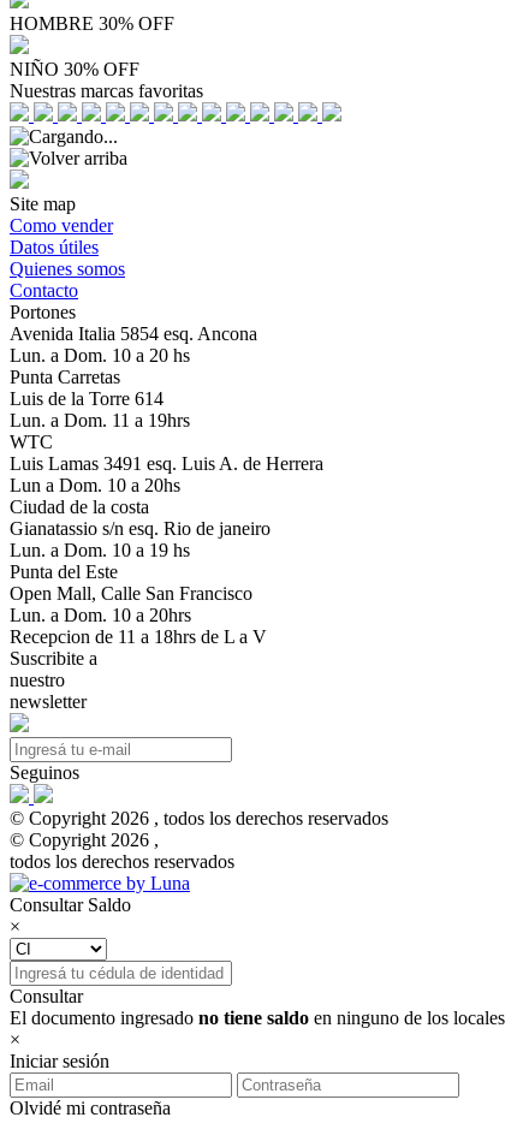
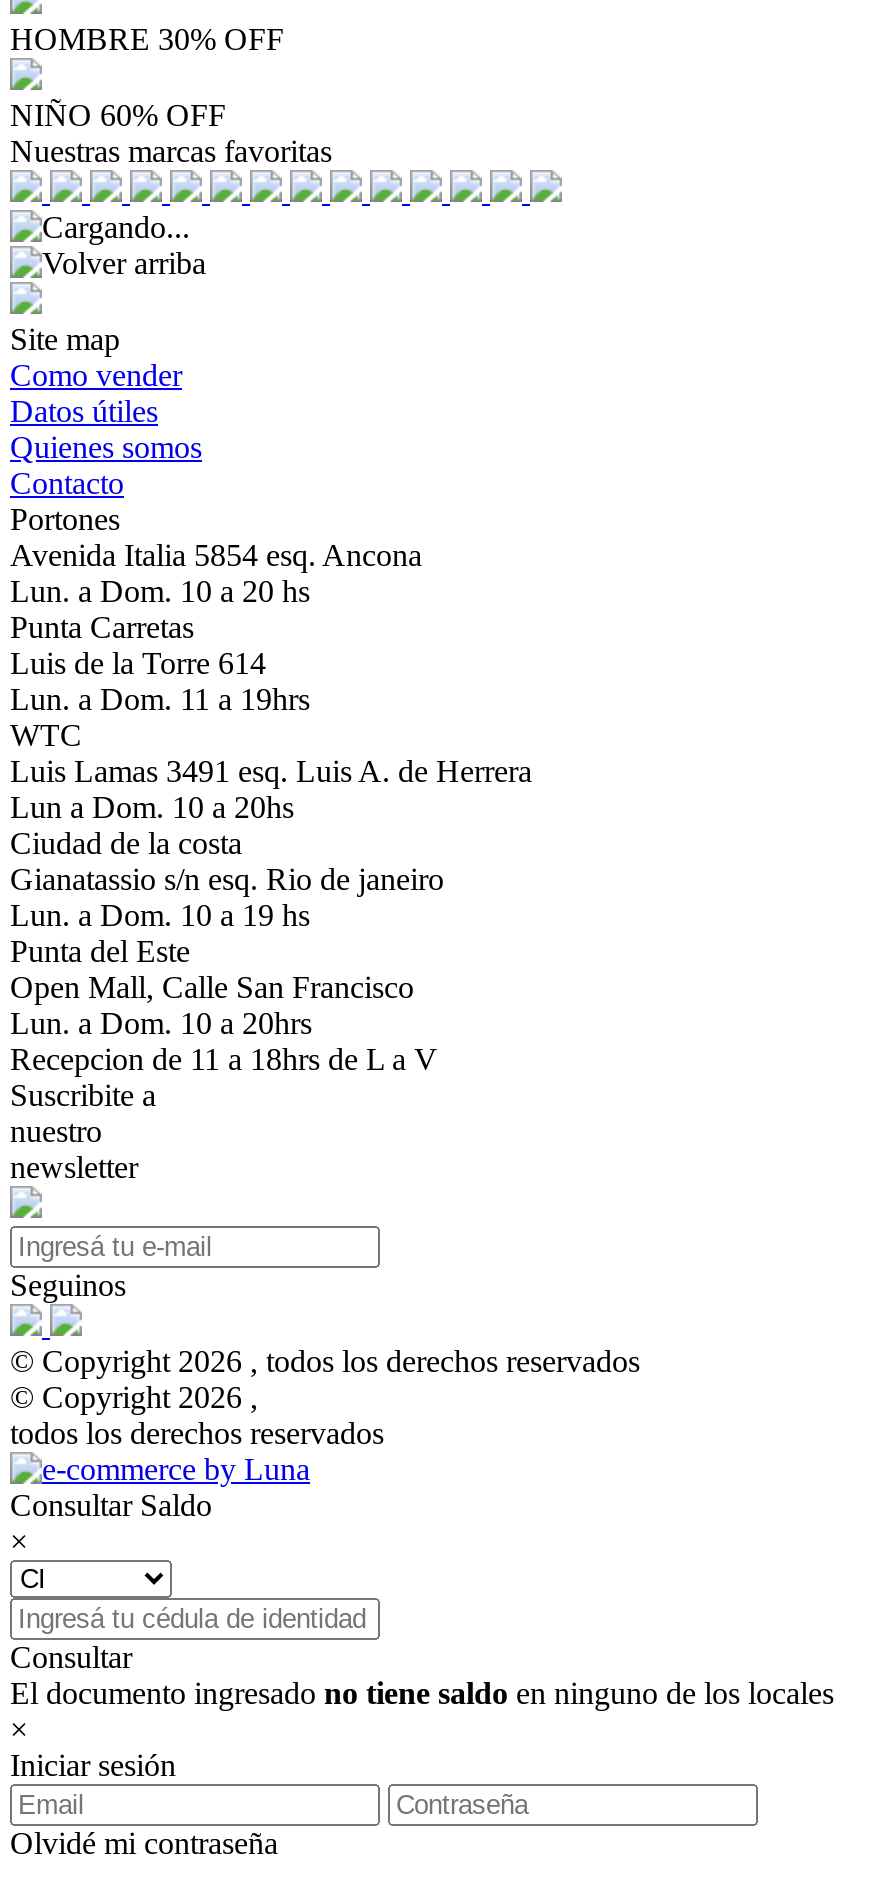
- NIÑO 30% OFF
+ NIÑO 60% OFF
